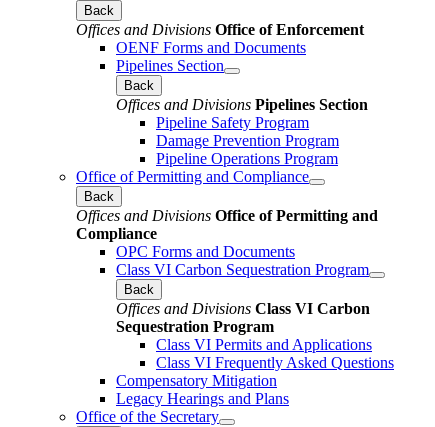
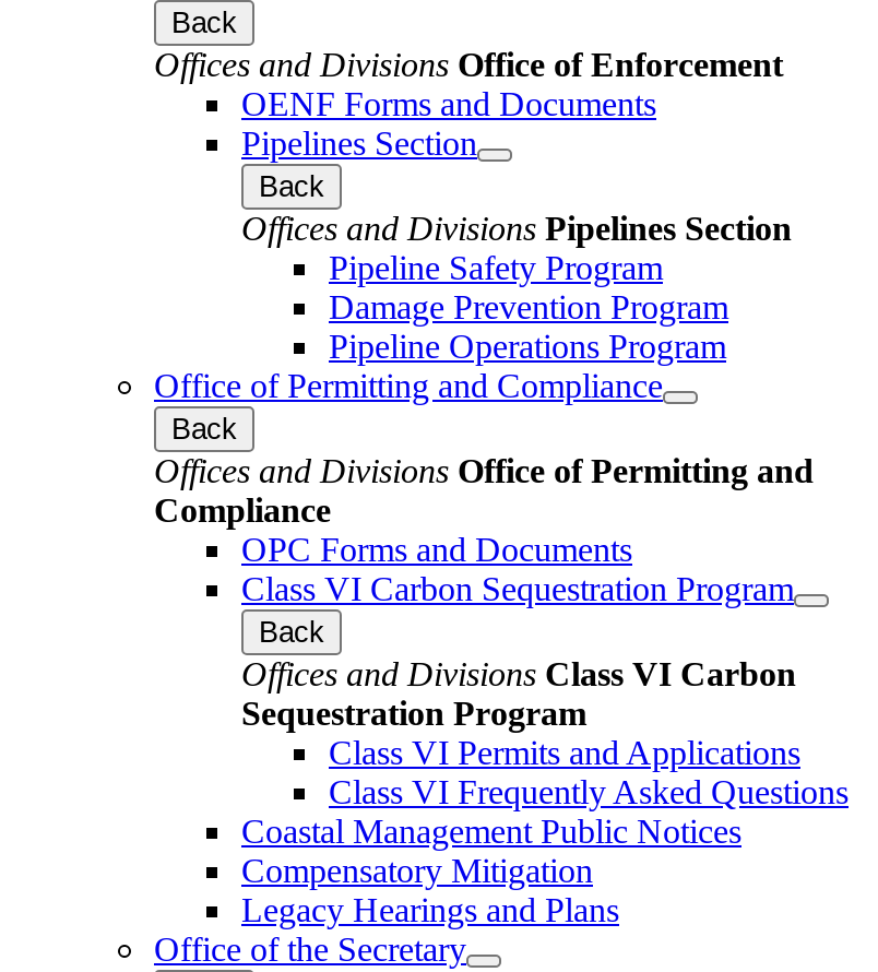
+ Coastal Management Public Notices
